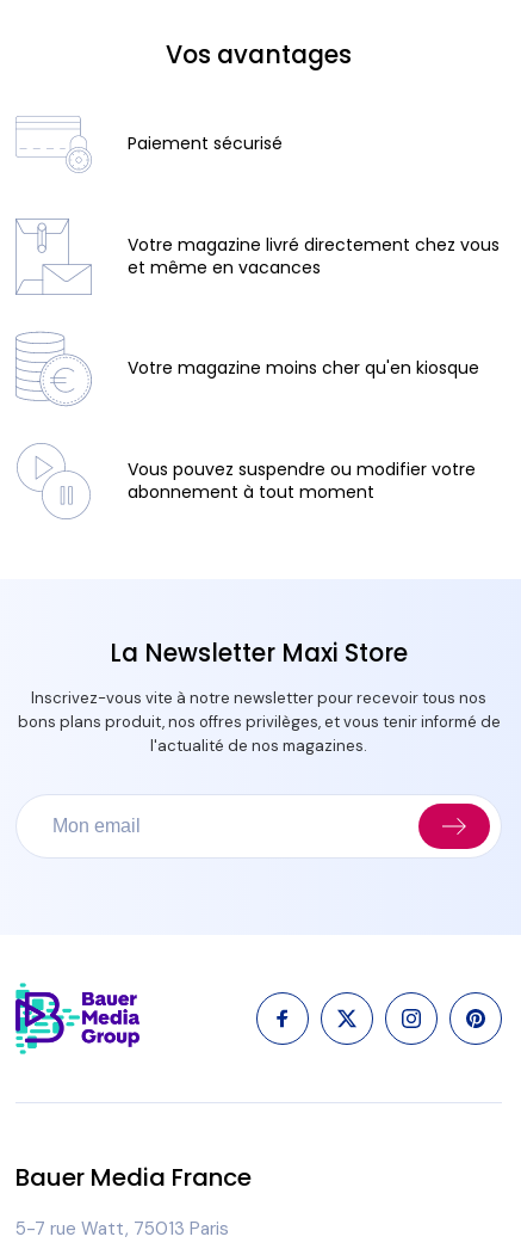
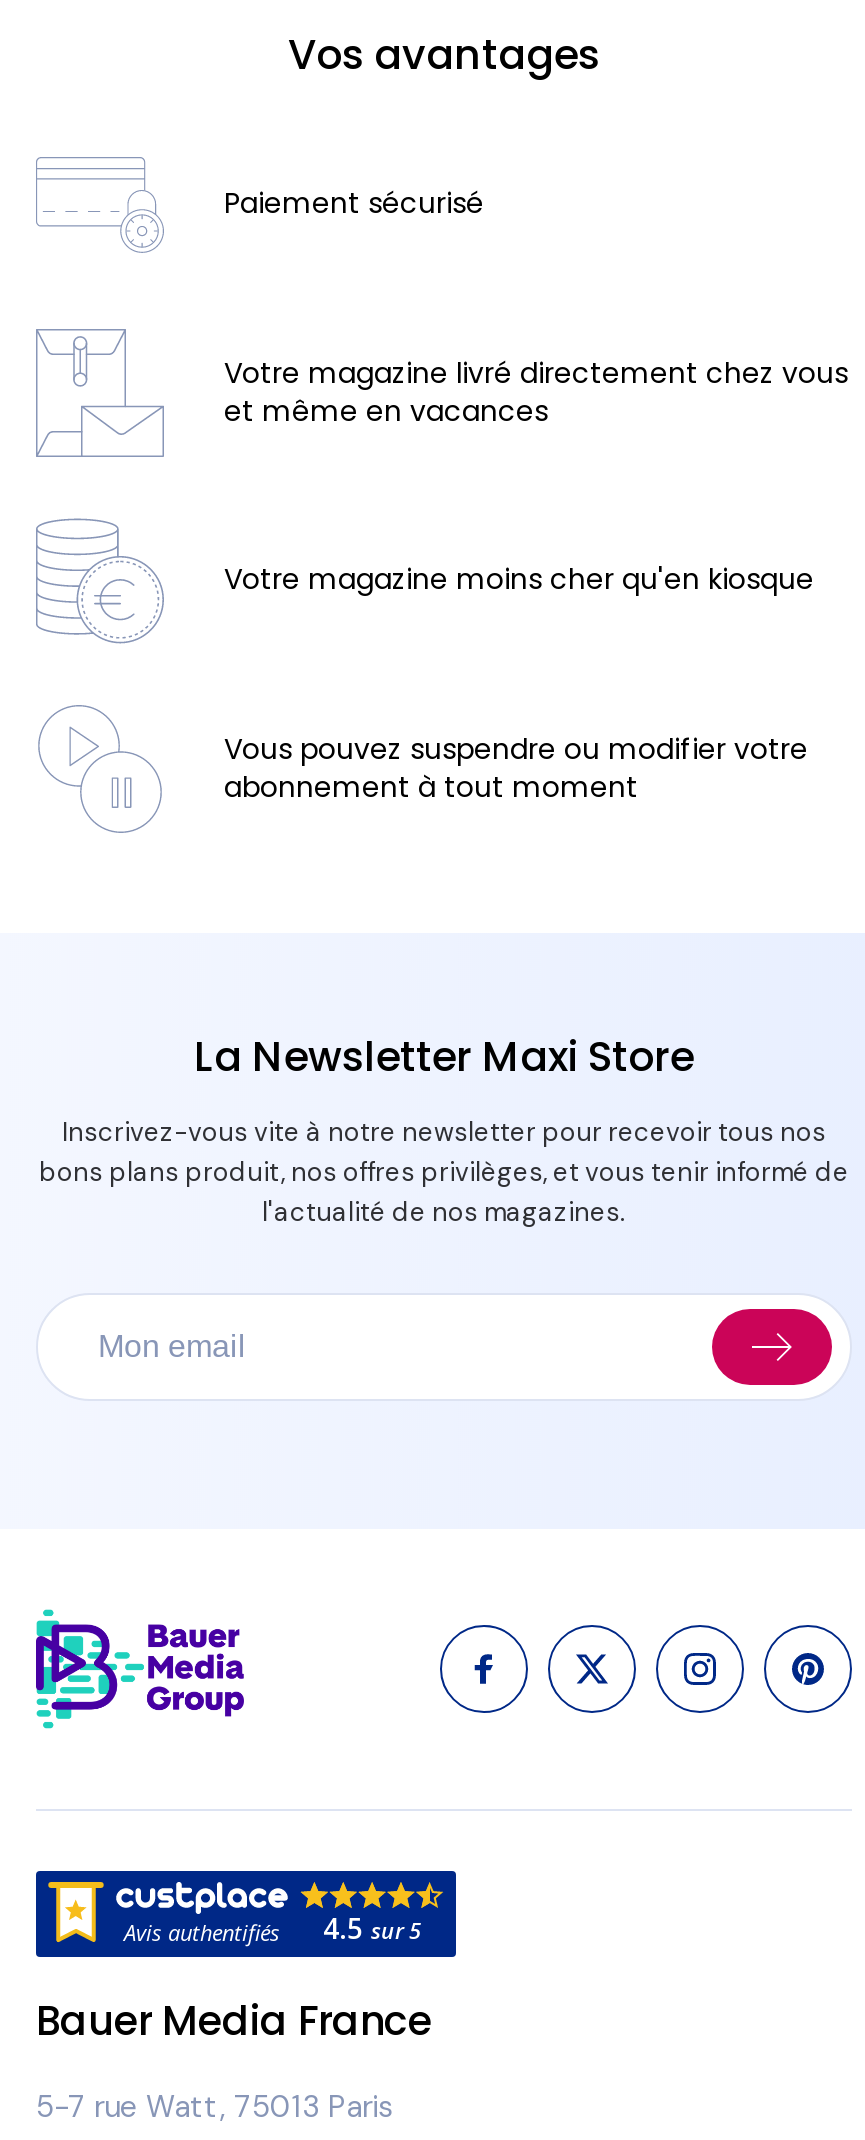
+ Avis authentifiés
+ 4.5 sur5
